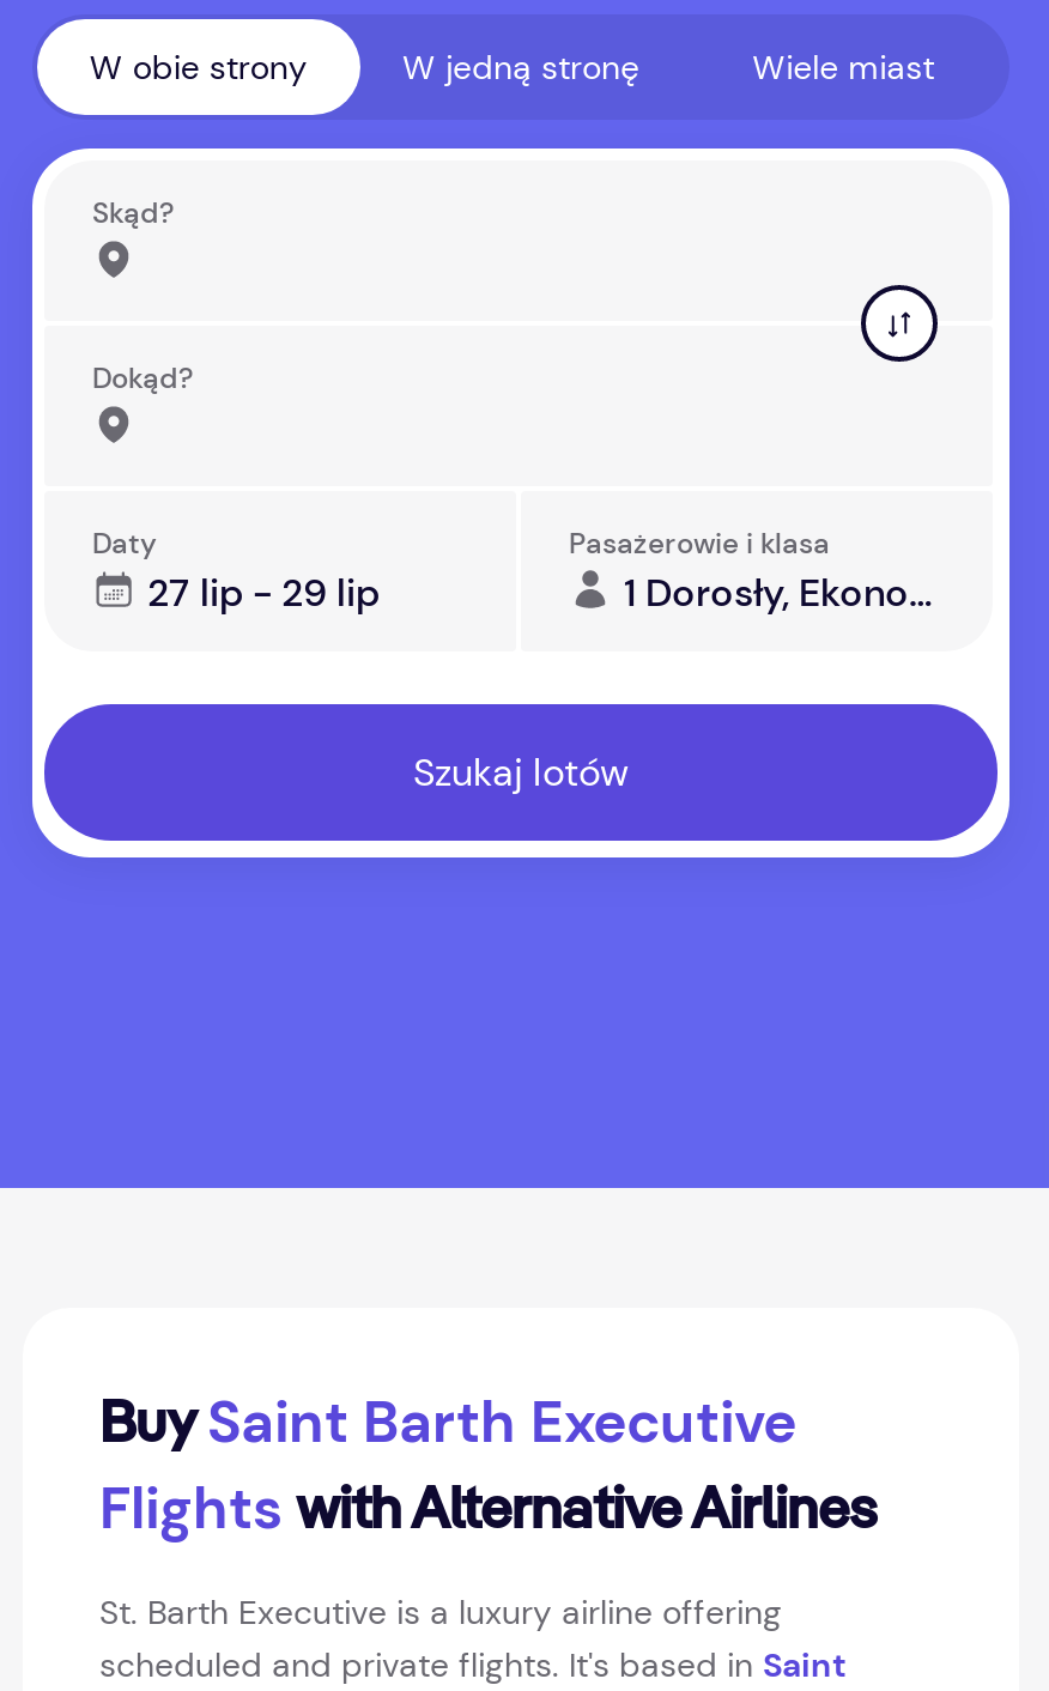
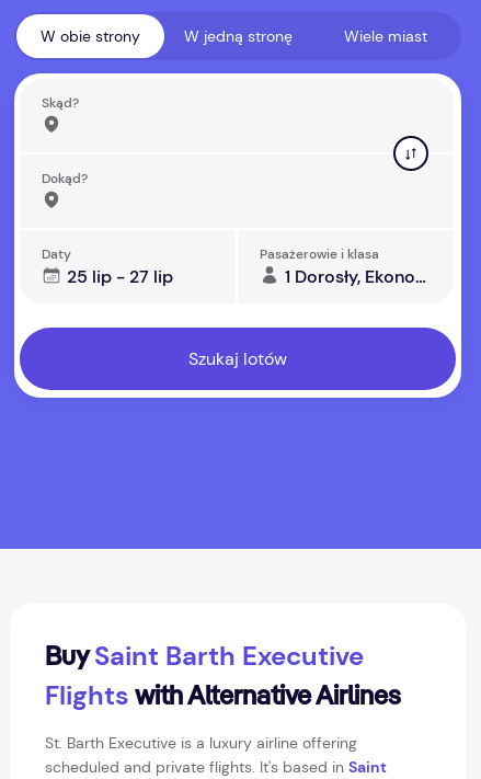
- 27 lip - 29 lip
+ 25 lip - 27 lip
